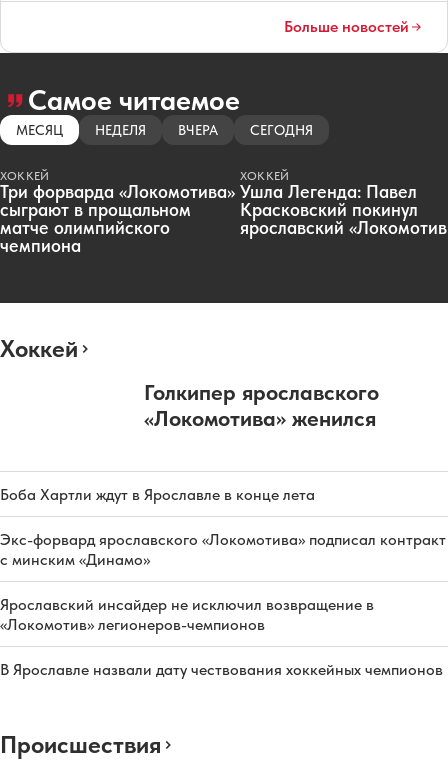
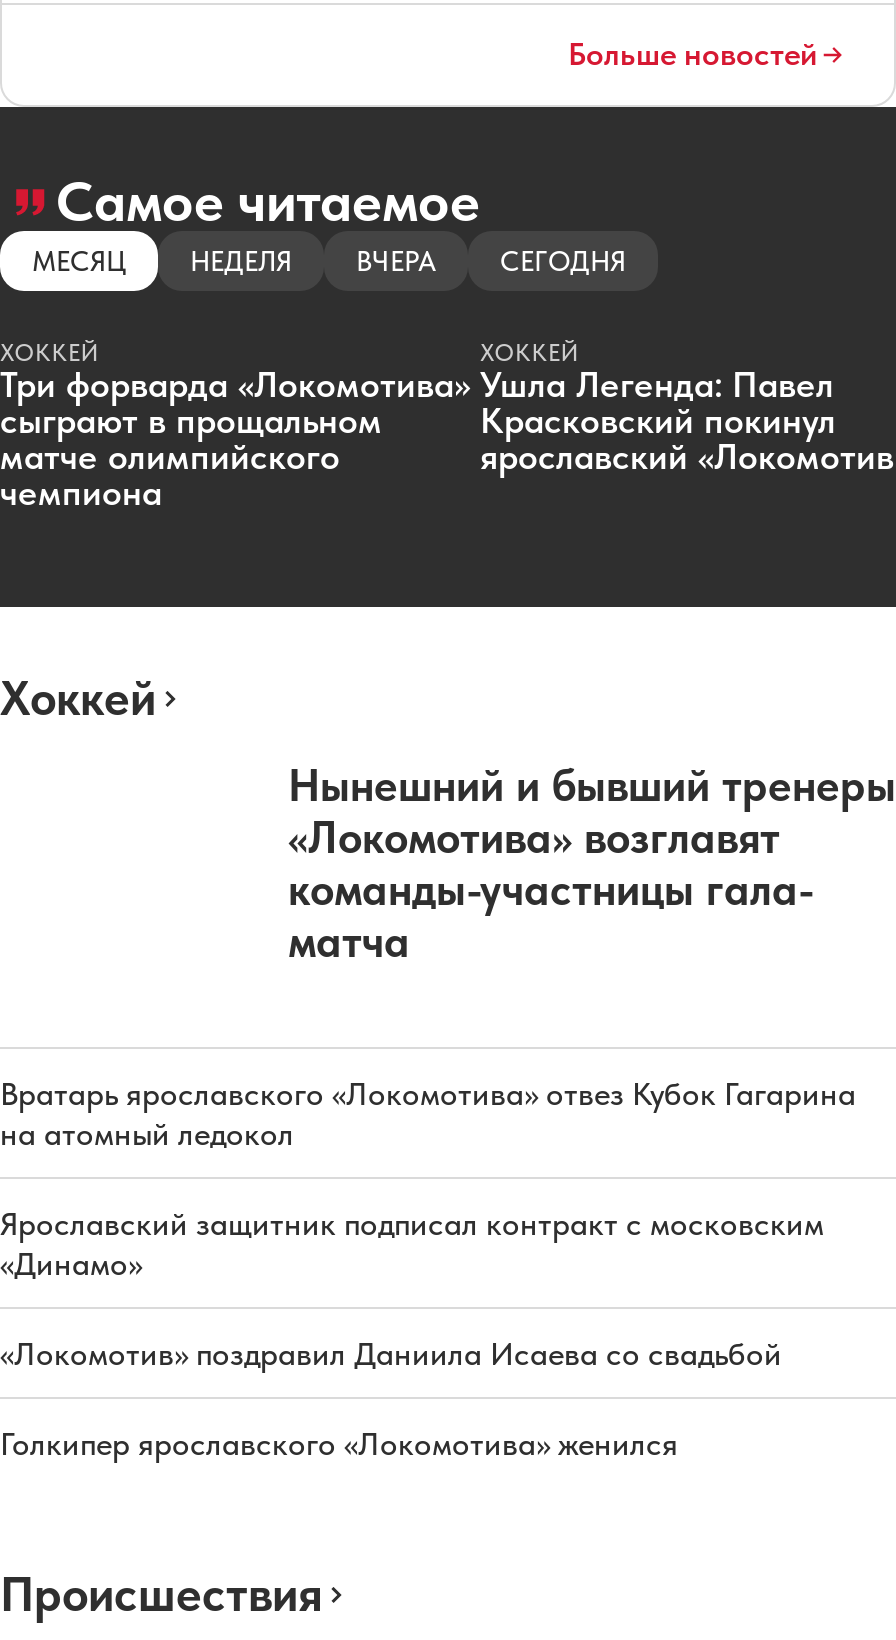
- Голкипер ярославского
- «Локомотива» женился
+ Нынешний и бывший тренеры
+ «Локомотива» возглавят
+ команды-участницы гала-
+ матча

- Боба Хартли ждут в Ярославле в конце лета
+ Вратарь ярославского «Локомотива» отвез Кубок Гагарина
+ на атомный ледокол

- Экс-форвард ярославского «Локомотива» подписал контракт
- с минским «Динамо»
+ Ярославский защитник подписал контракт с московским
+ «Динамо»

- Ярославский инсайдер не исключил возвращение в
- «Локомотив» легионеров-чемпионов
+ «Локомотив» поздравил Даниила Исаева со свадьбой

- В Ярославле назвали дату чествования хоккейных чемпионов
+ Голкипер ярославского «Локомотива» женился
